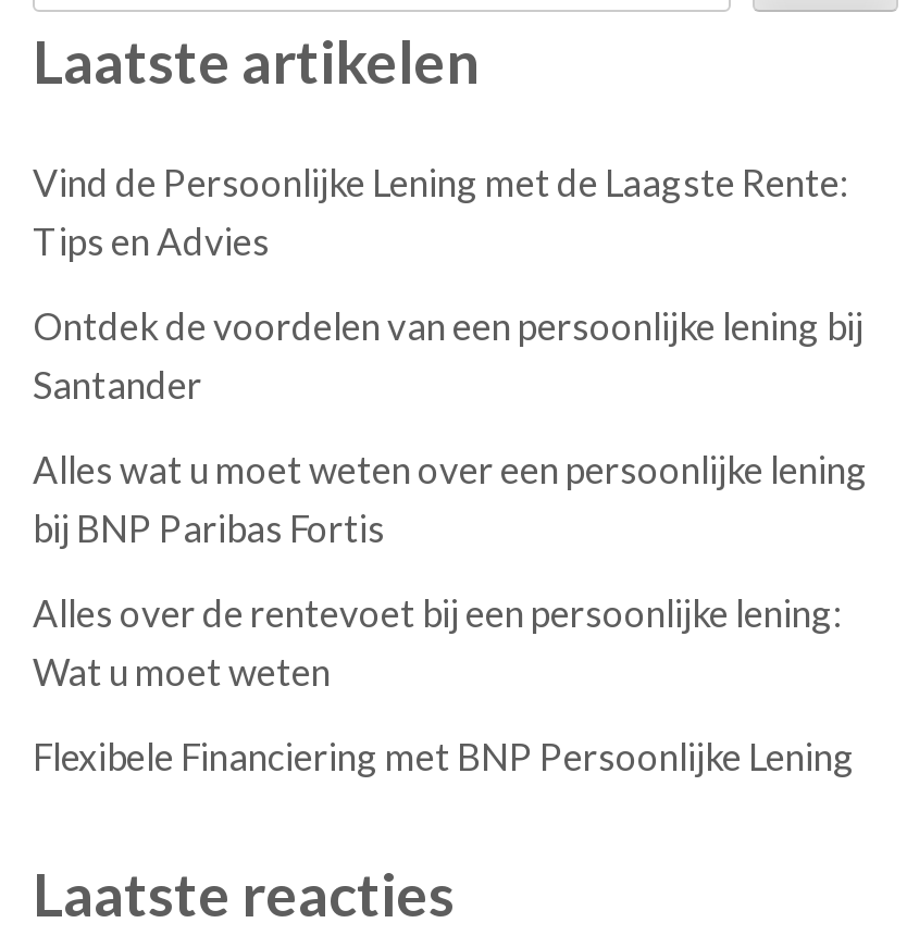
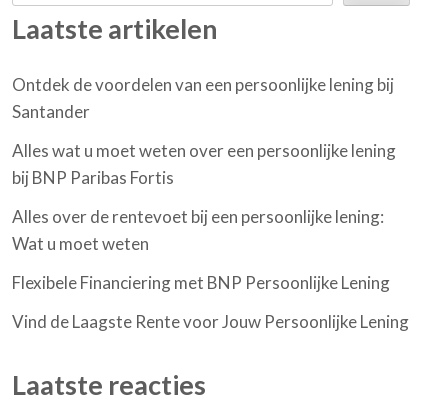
- Vind de Persoonlijke Lening met de Laagste Rente:
- Tips en Advies

moved up: Ontdek de voordelen van een persoonlijke lening bij | Santander | Alles wat u moet weten over een persoonlijke lening | bij BNP Paribas Fortis | Alles over de rentevoet bij een persoonlijke lening: | Wat u moet weten | Flexibele Financiering met BNP Persoonlijke Lening

+ Vind de Laagste Rente voor Jouw Persoonlijke Lening
